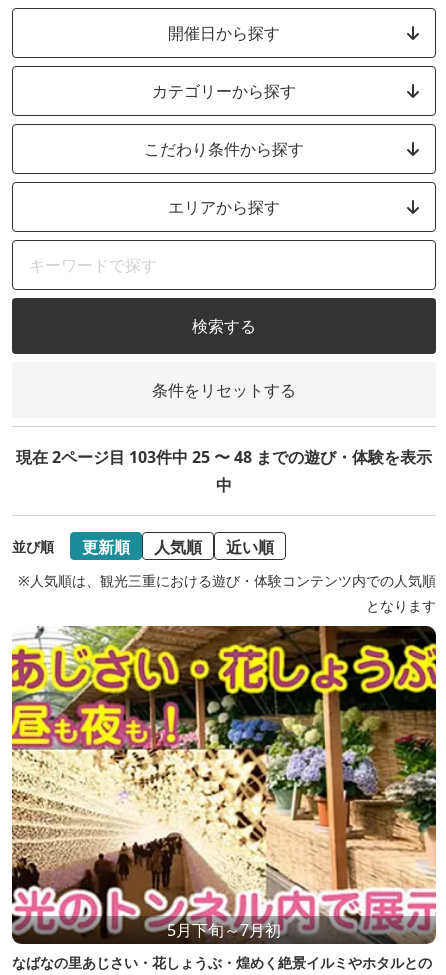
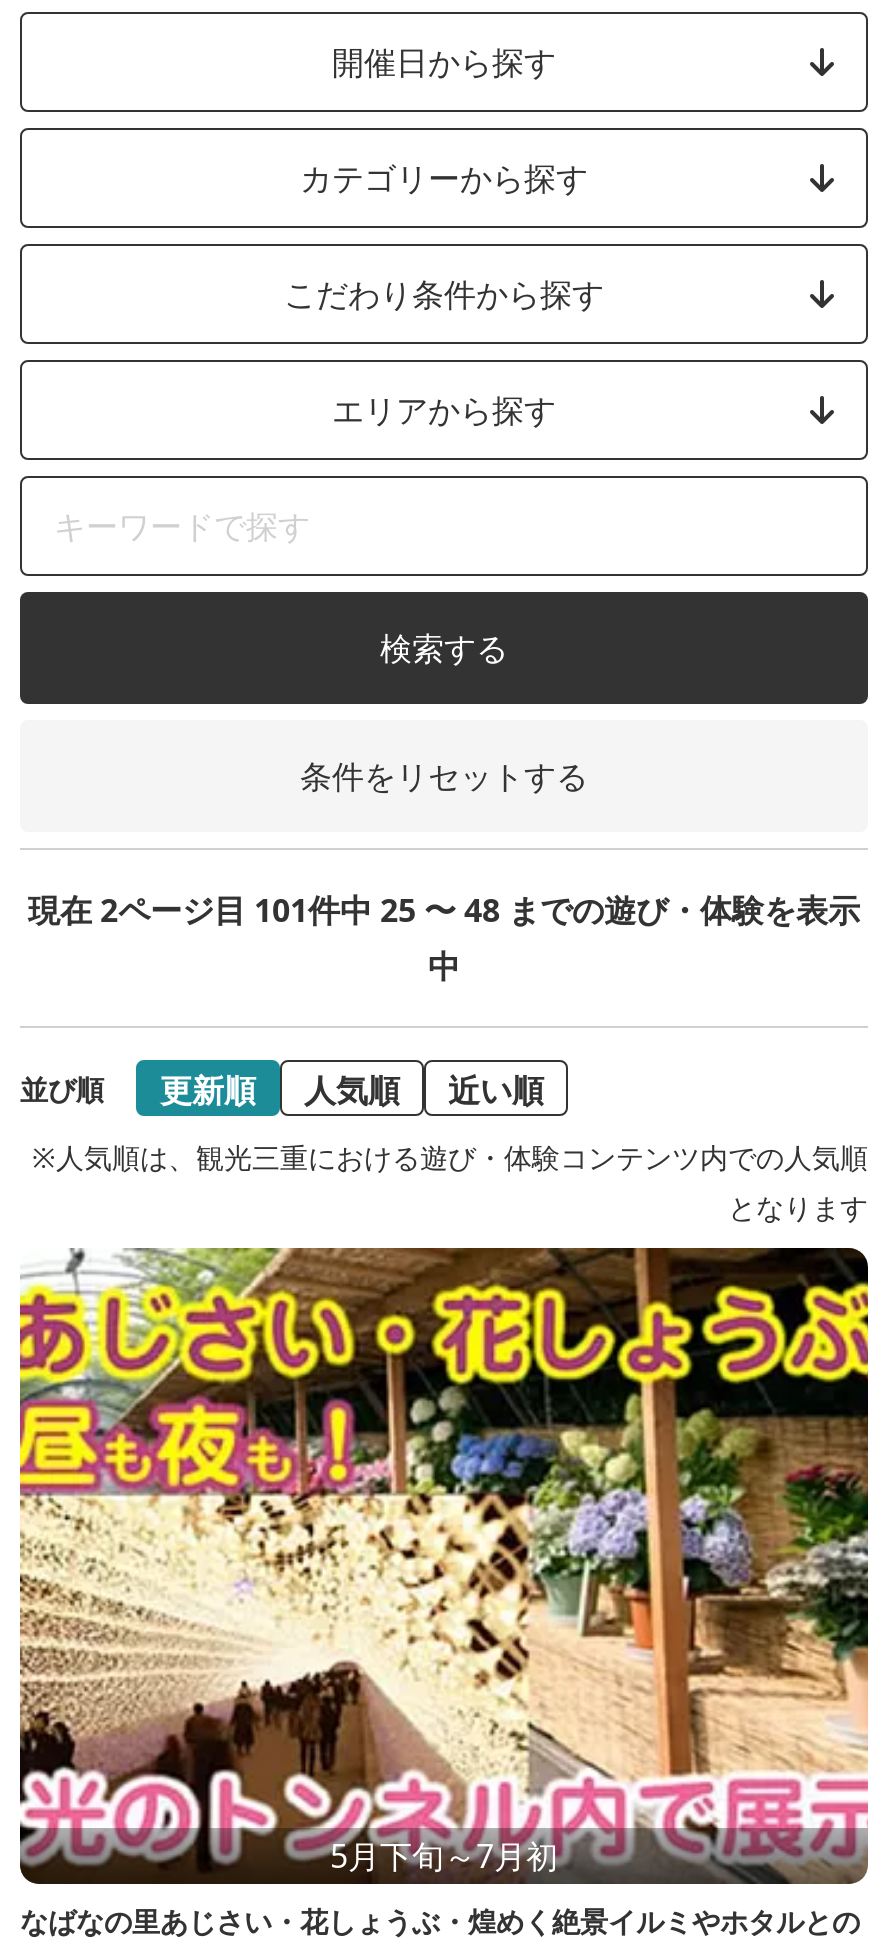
- 現在 2ページ目 103件中 25 〜 48 までの遊び・体験を表示
+ 現在 2ページ目 101件中 25 〜 48 までの遊び・体験を表示
